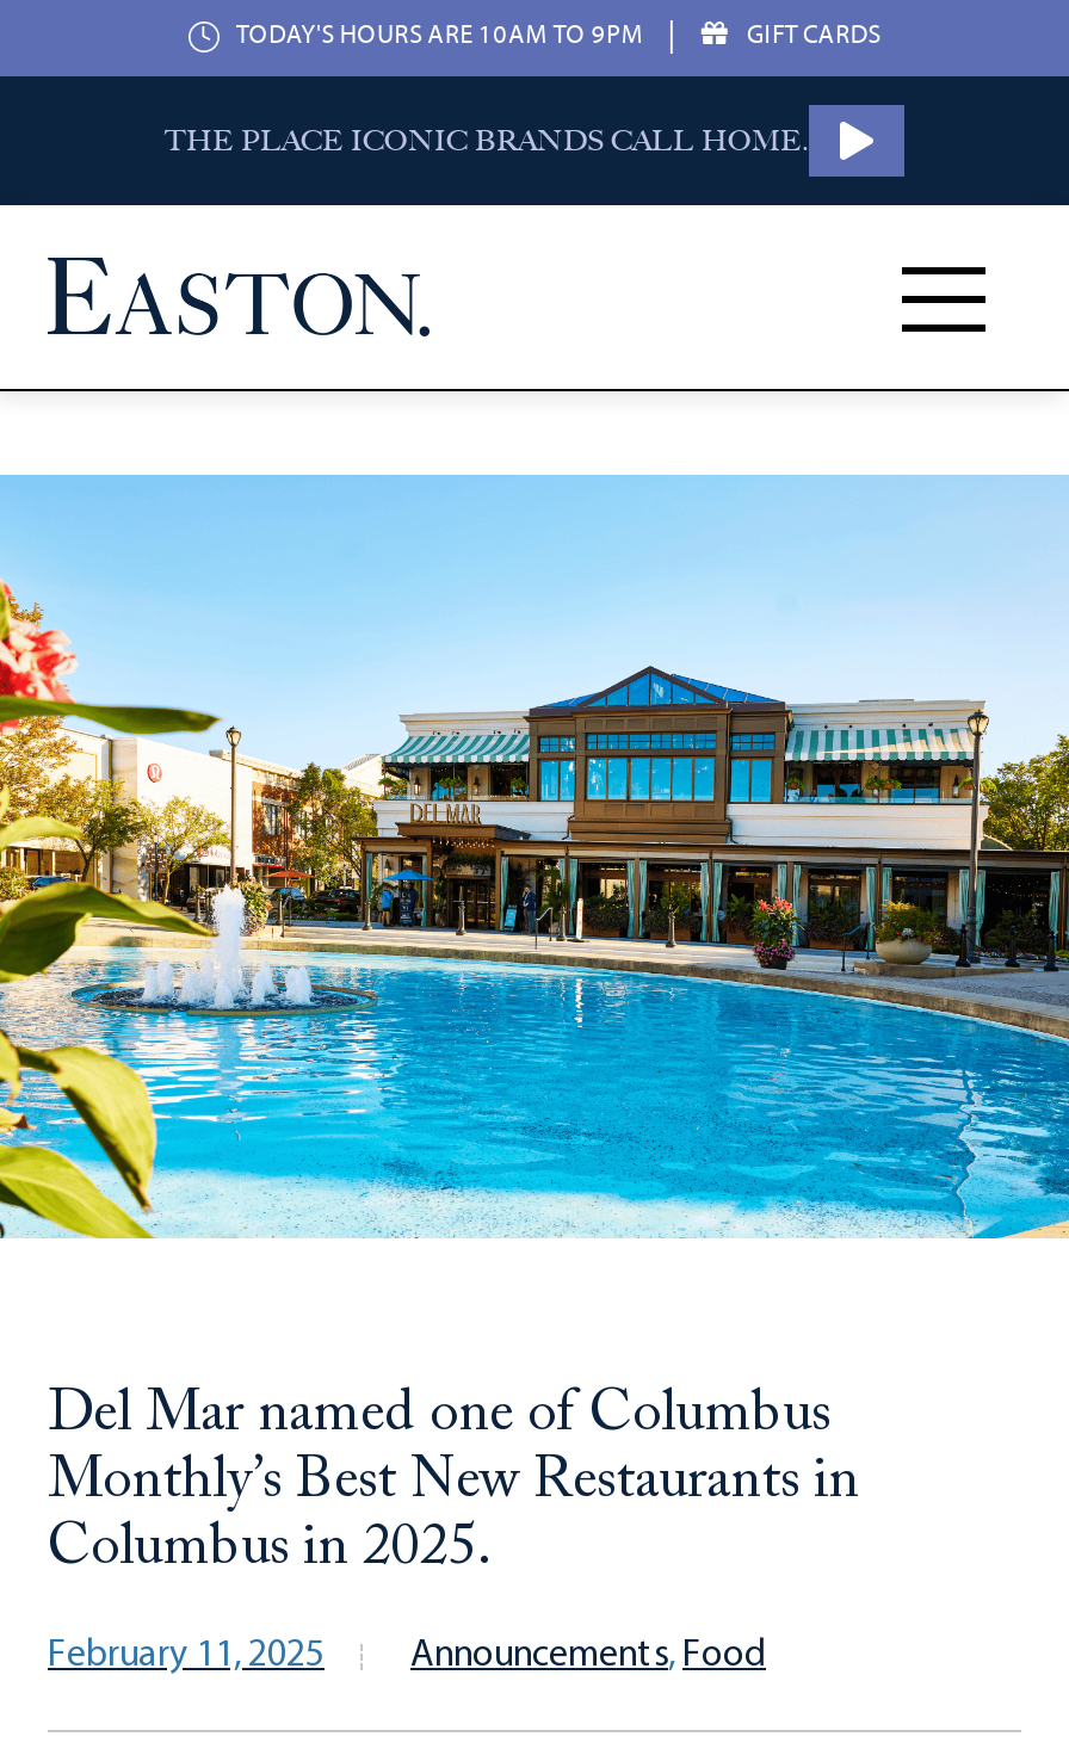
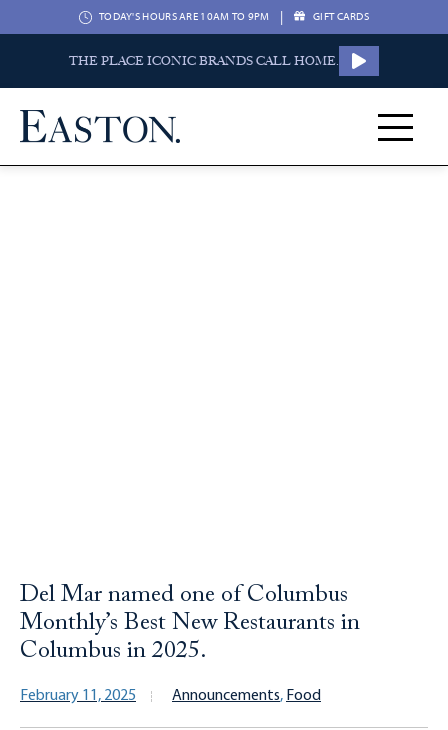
- [image]
